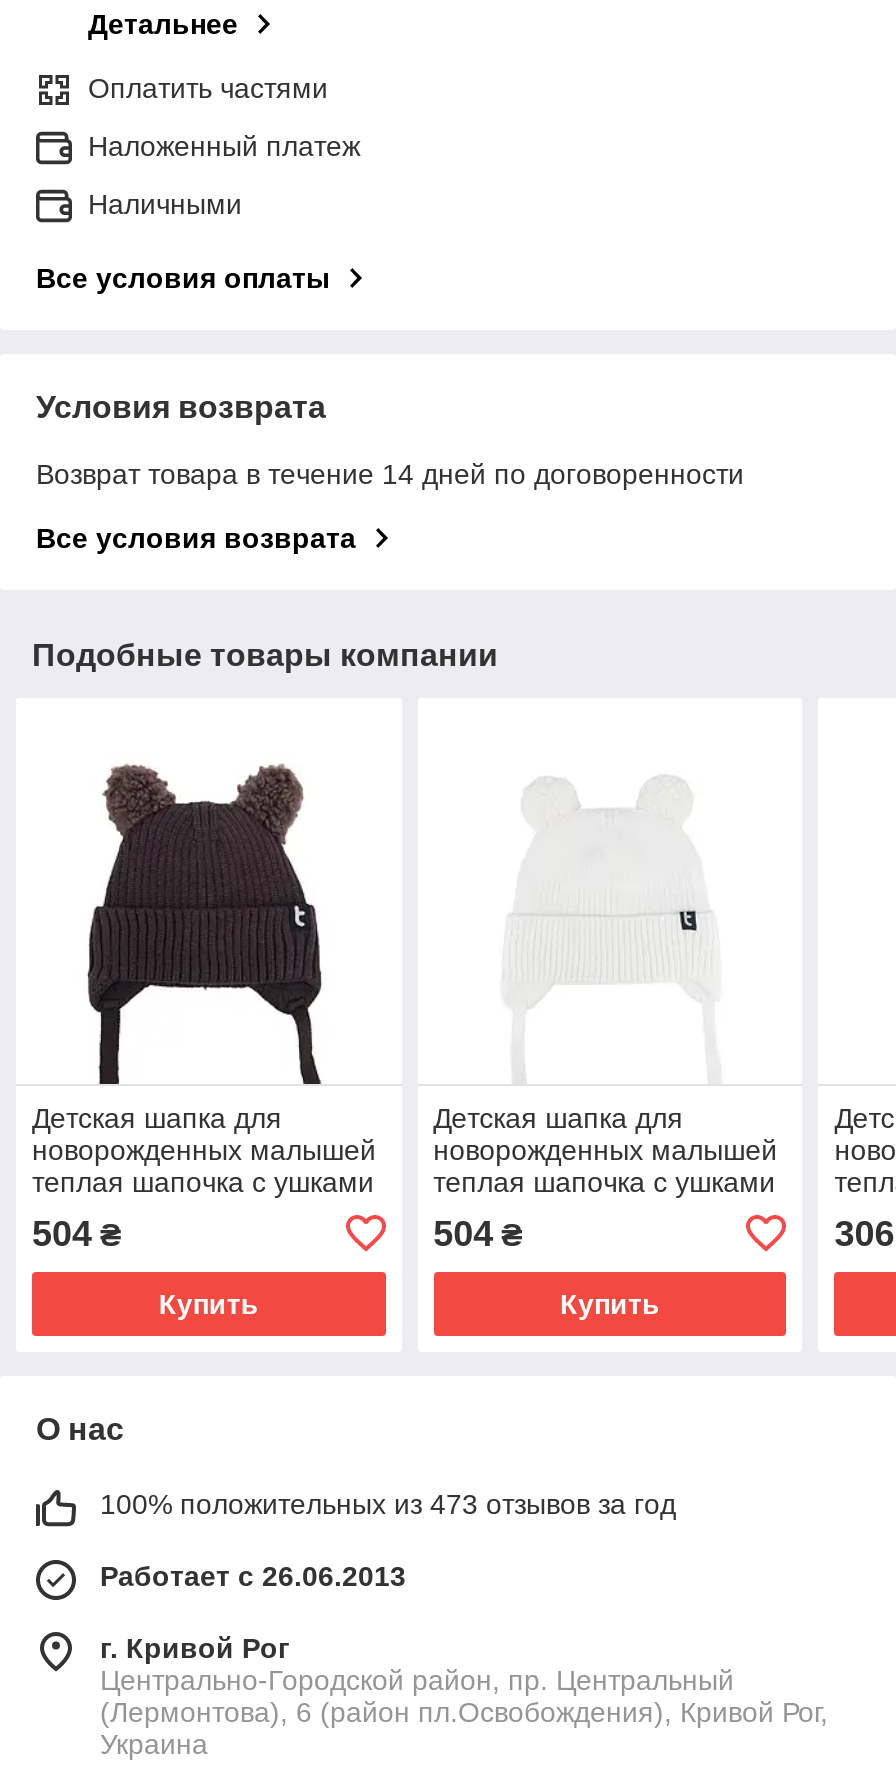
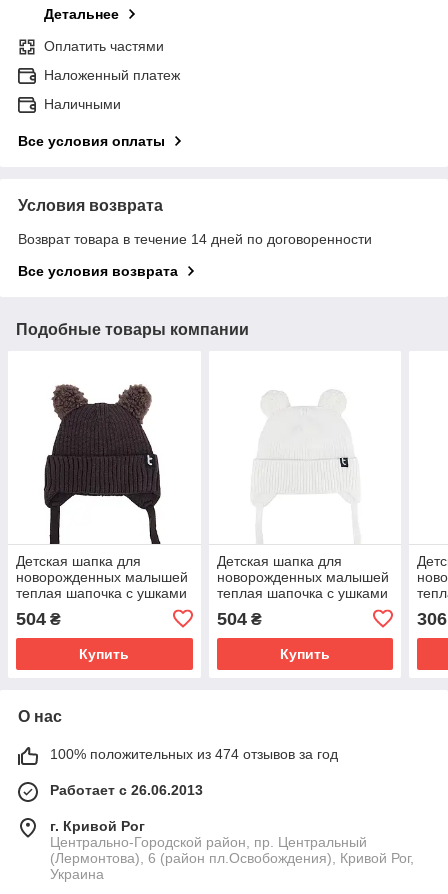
- 100% положительных из 473 отзывов за год
+ 100% положительных из 474 отзывов за год
